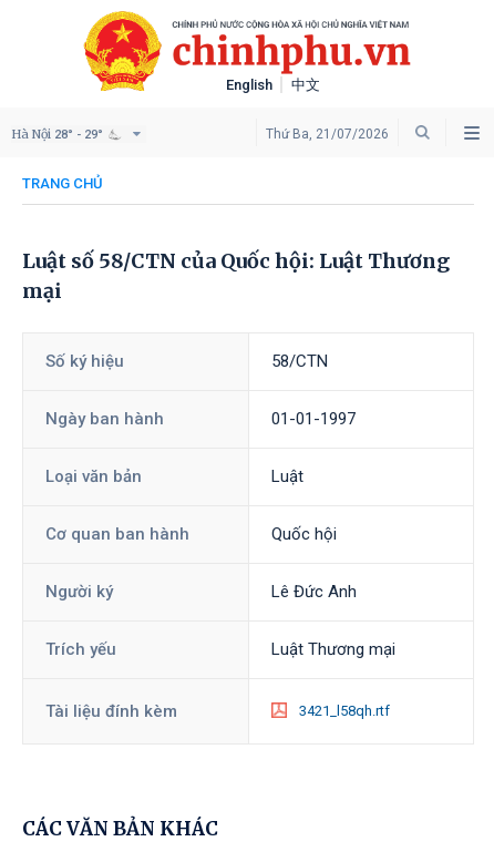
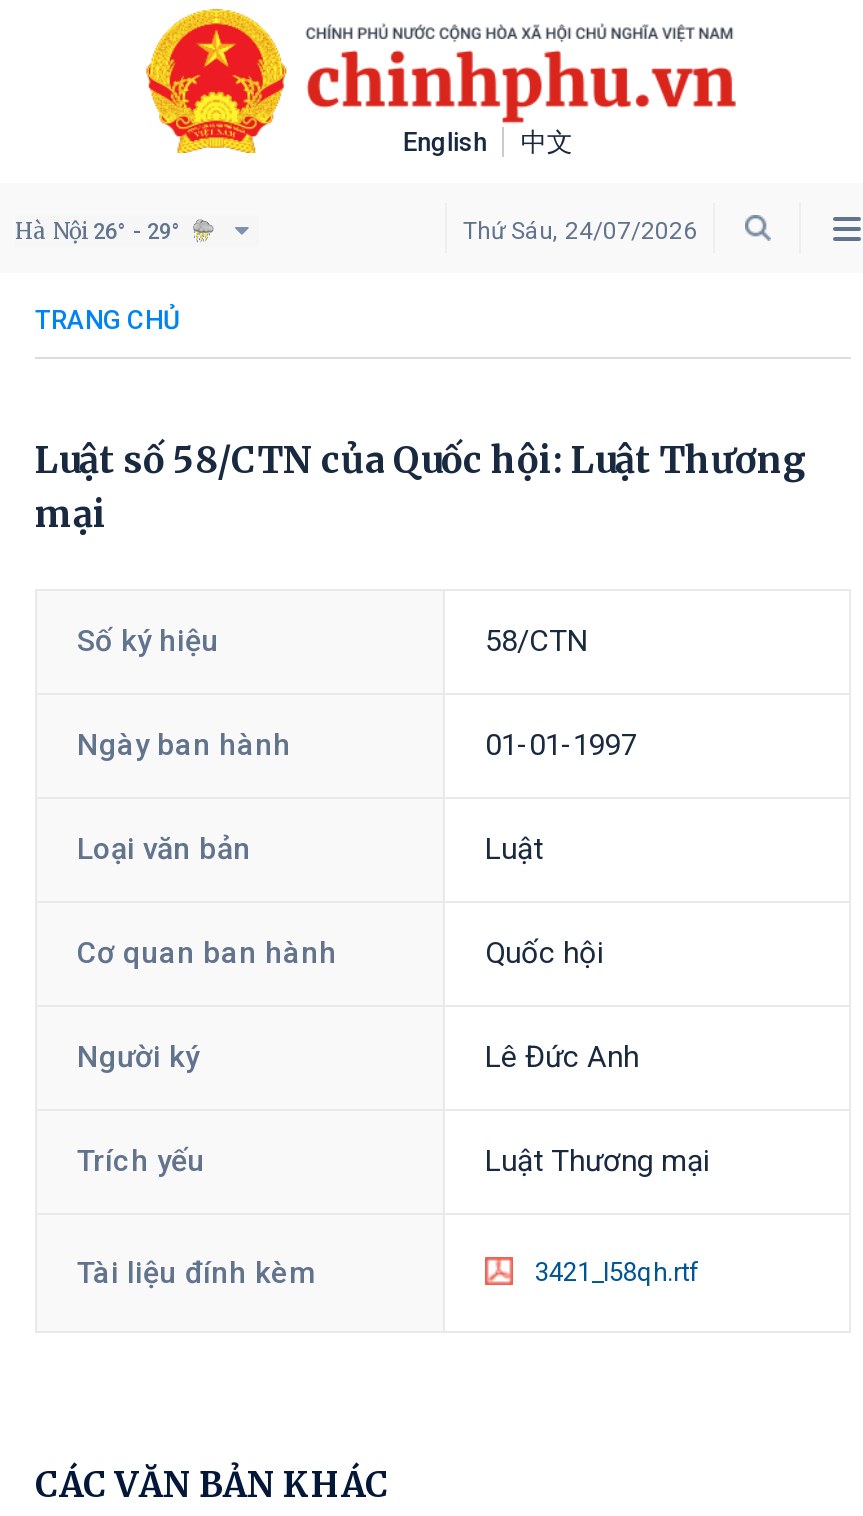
- Hà Nội 28° - 29°
+ Hà Nội 26° - 29°

- Thứ Ba, 21/07/2026
+ Thứ Sáu, 24/07/2026
